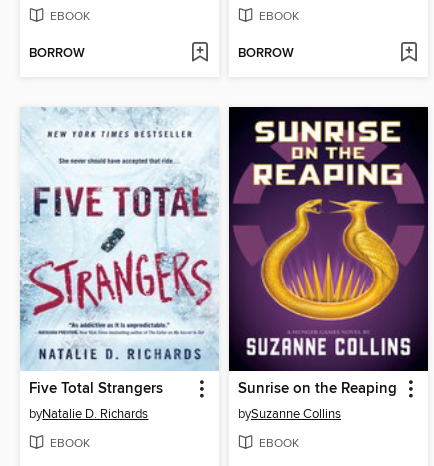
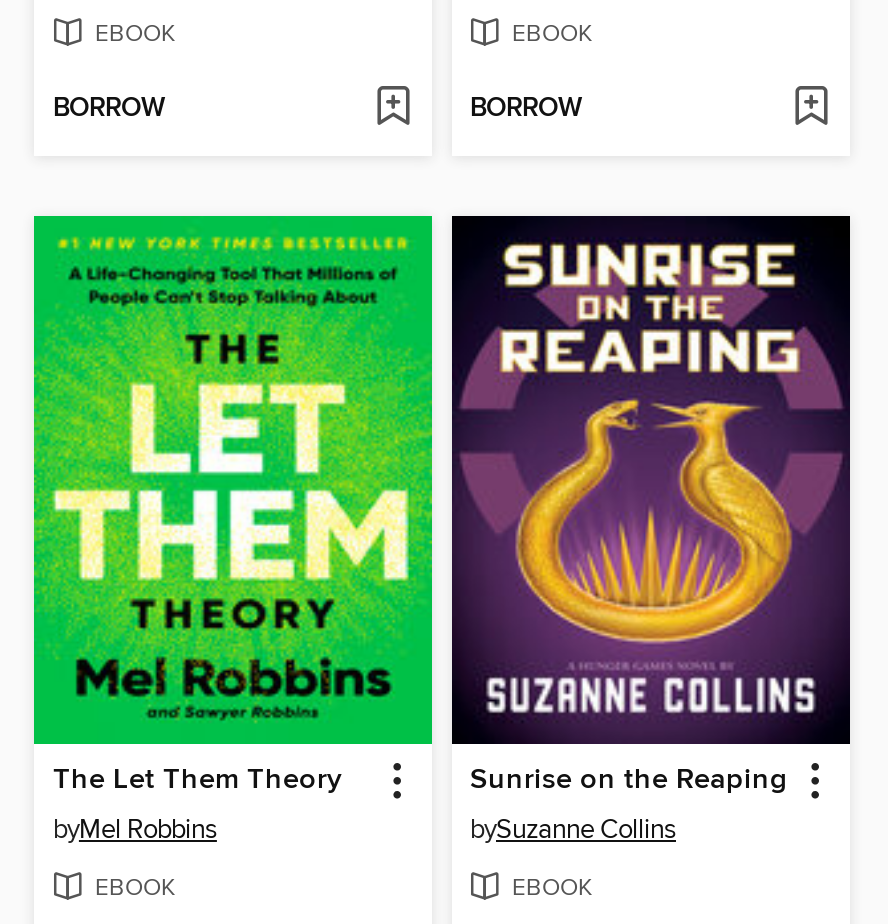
- [image]
- Five Total Strangers
- byNatalie D. Richards
+ [image]
+ The Let Them Theory
+ byMel Robbins
